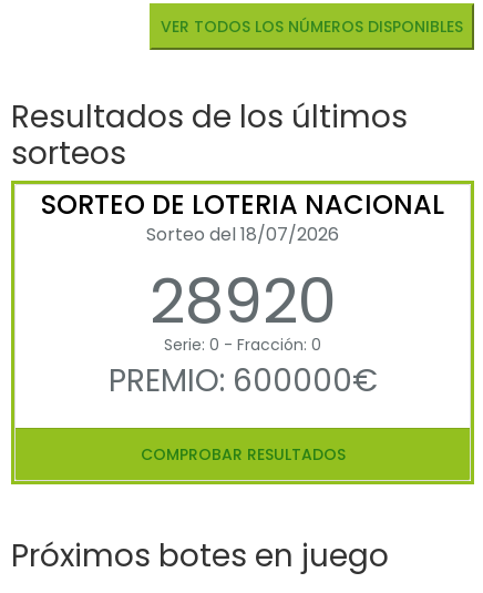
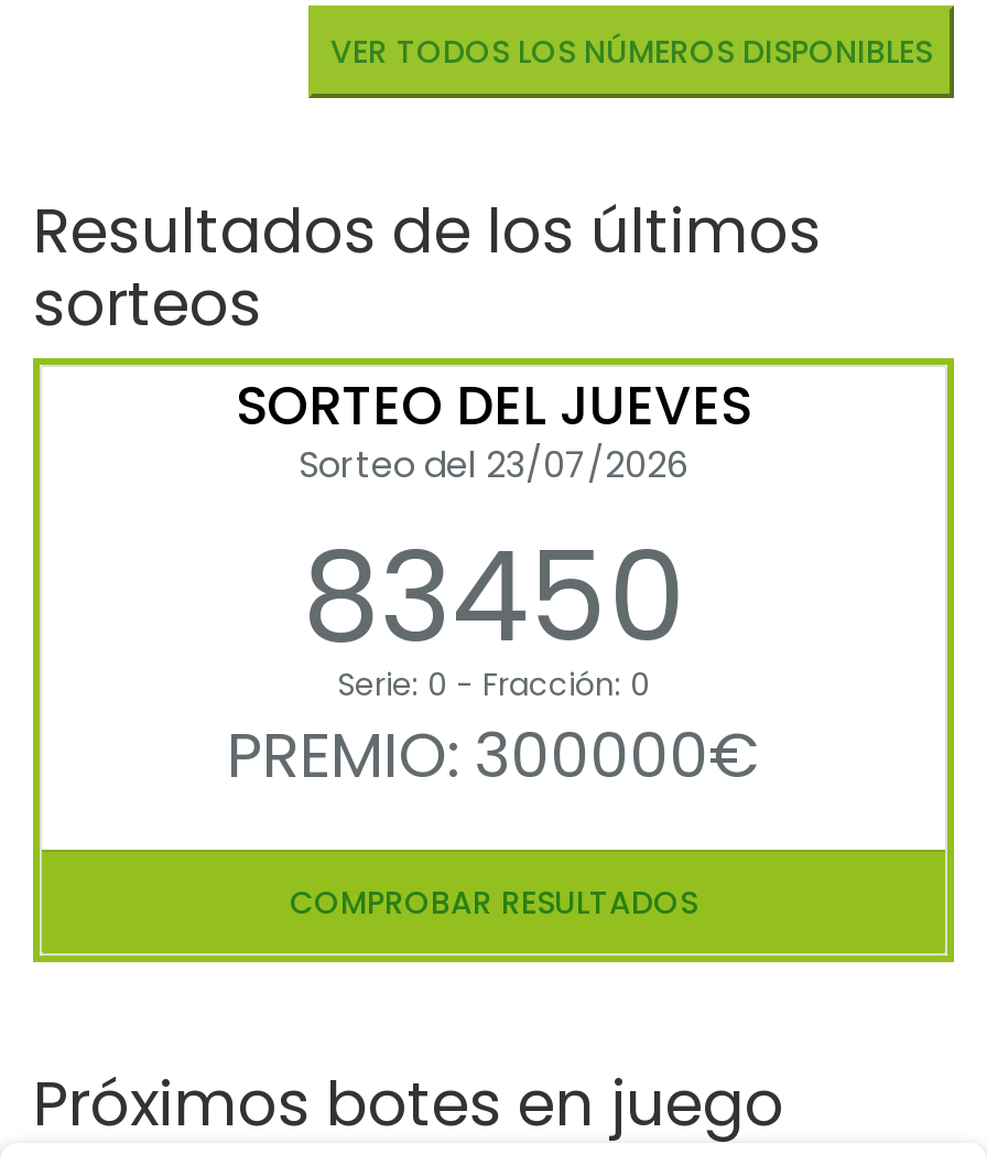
- SORTEO DE LOTERIA NACIONAL
- Sorteo del 18/07/2026
- 28920
+ SORTEO DEL JUEVES
+ Sorteo del 23/07/2026
+ 83450

- PREMIO: 600000€
+ PREMIO: 300000€
